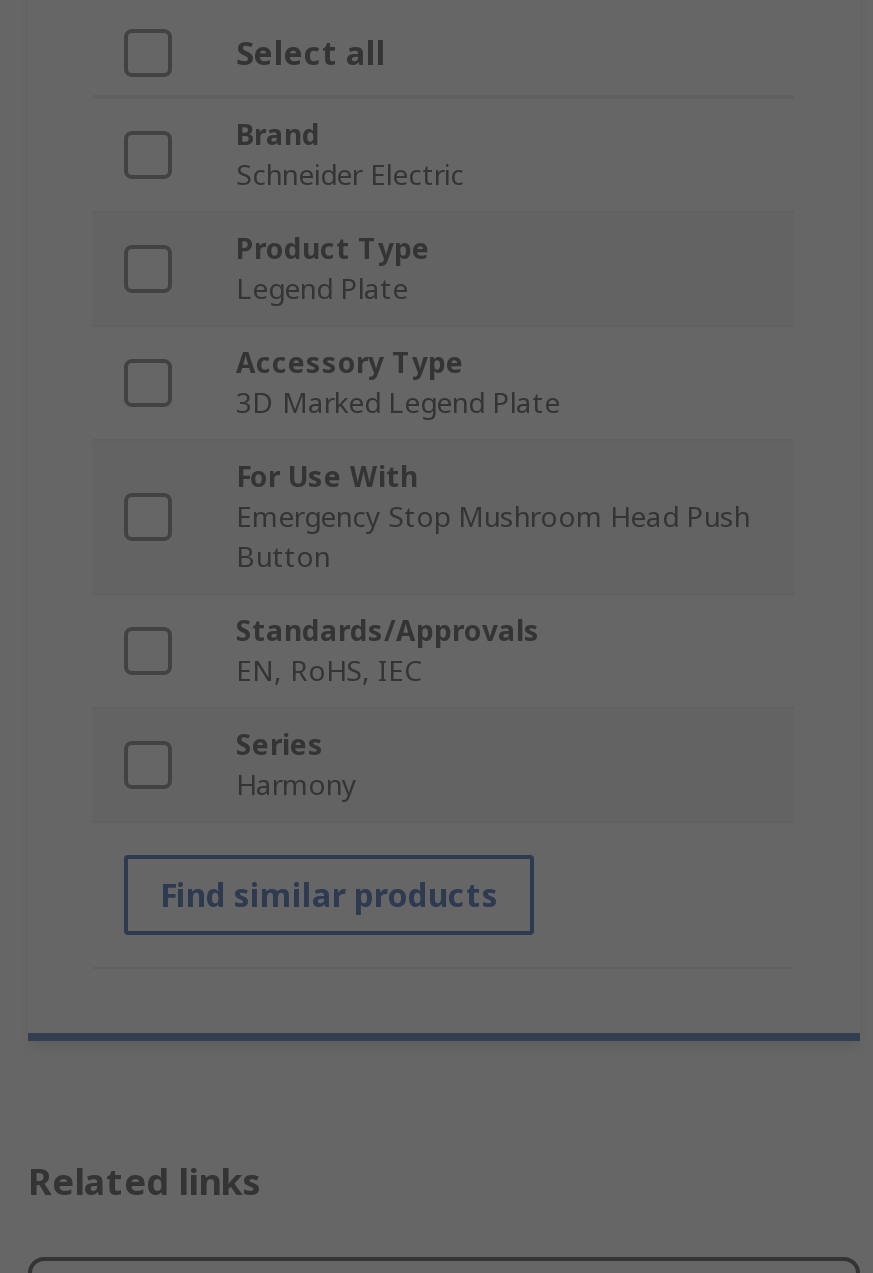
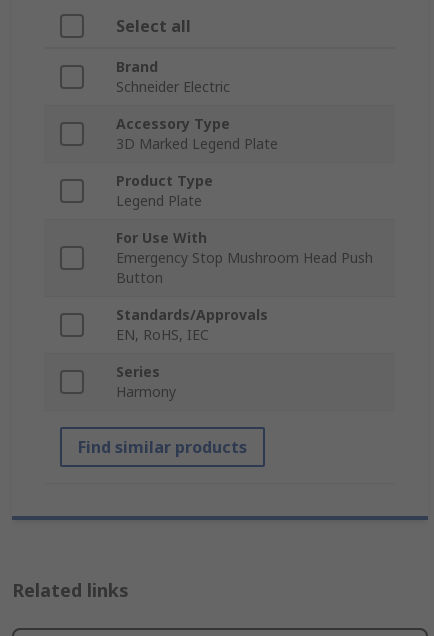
moved down: Product Type | Legend Plate

moved up: Accessory Type | 3D Marked Legend Plate
